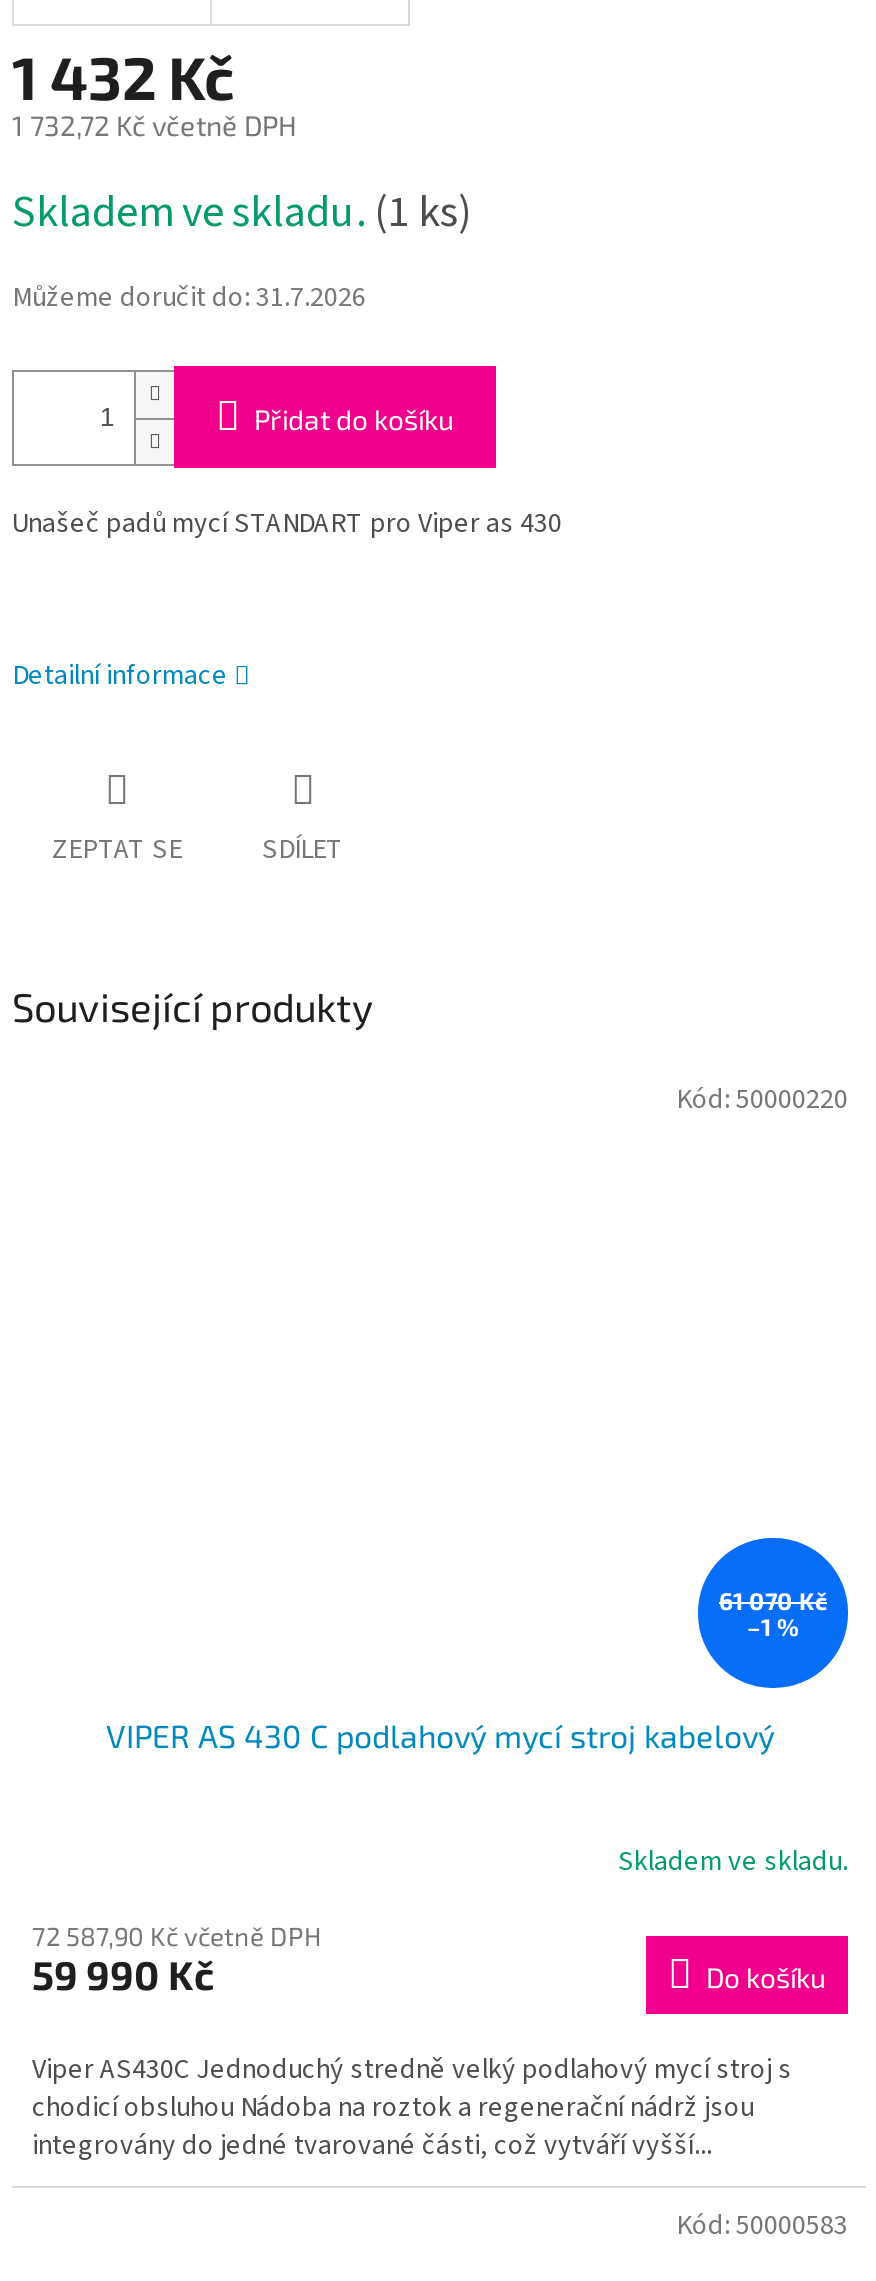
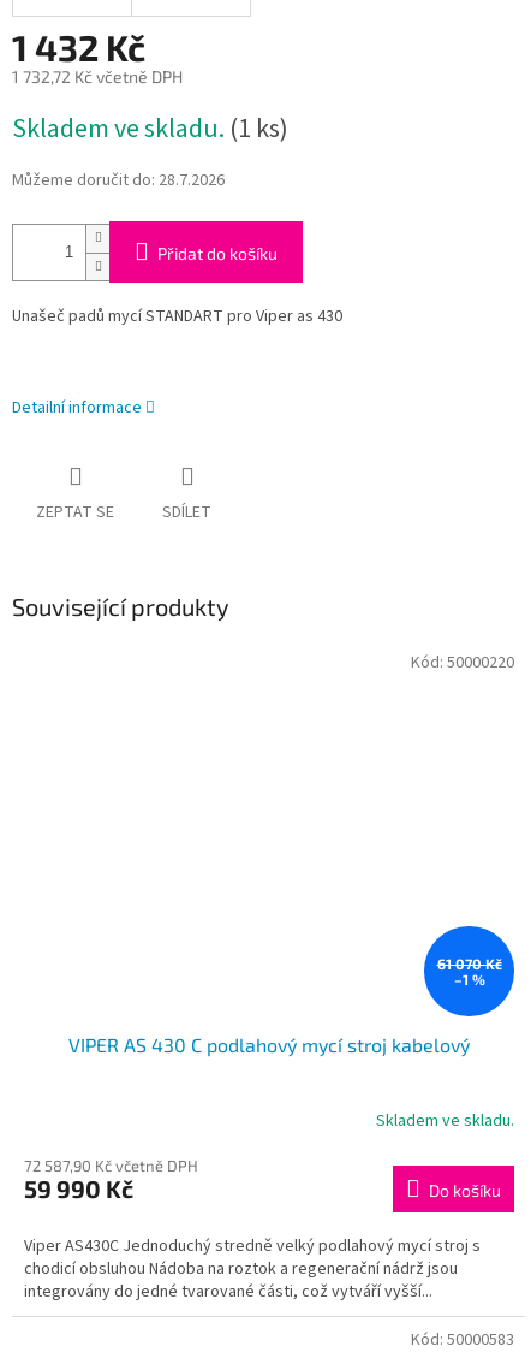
- Můžeme doručit do: 31.7.2026
+ Můžeme doručit do: 28.7.2026
